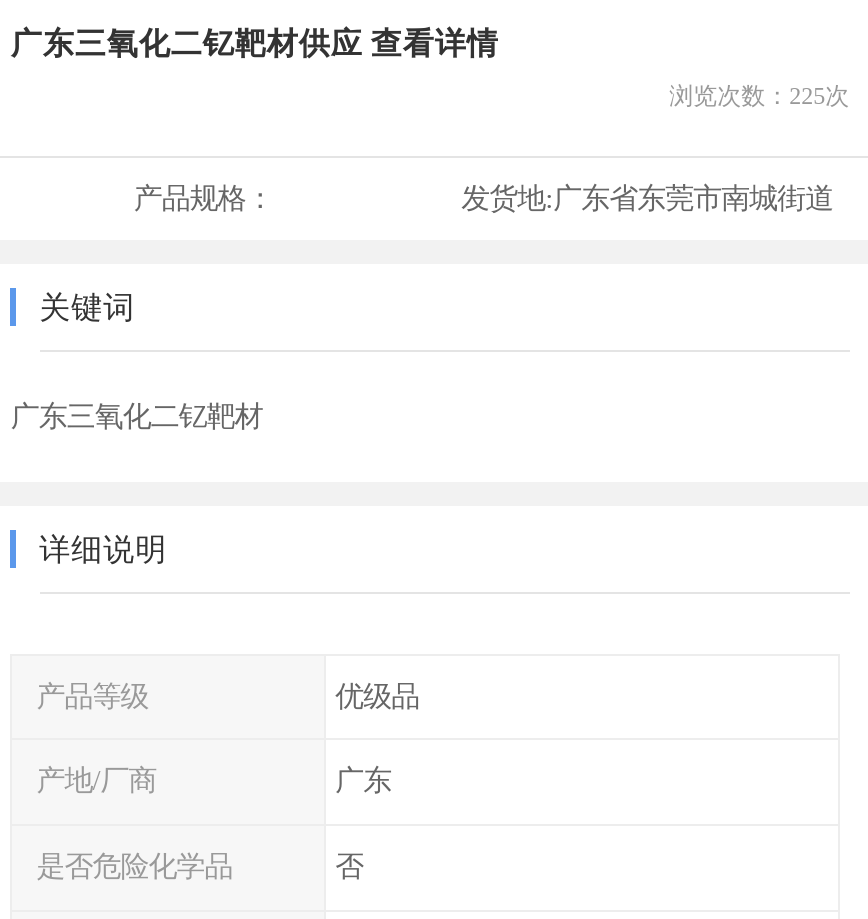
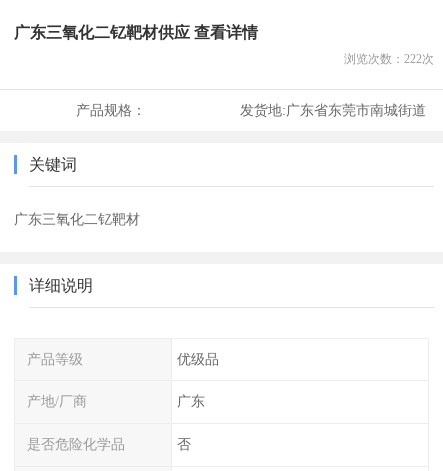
- 浏览次数：225次
+ 浏览次数：222次
